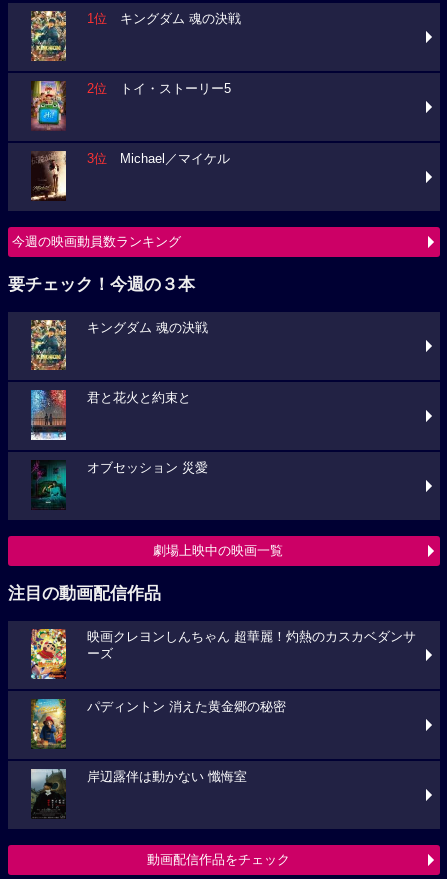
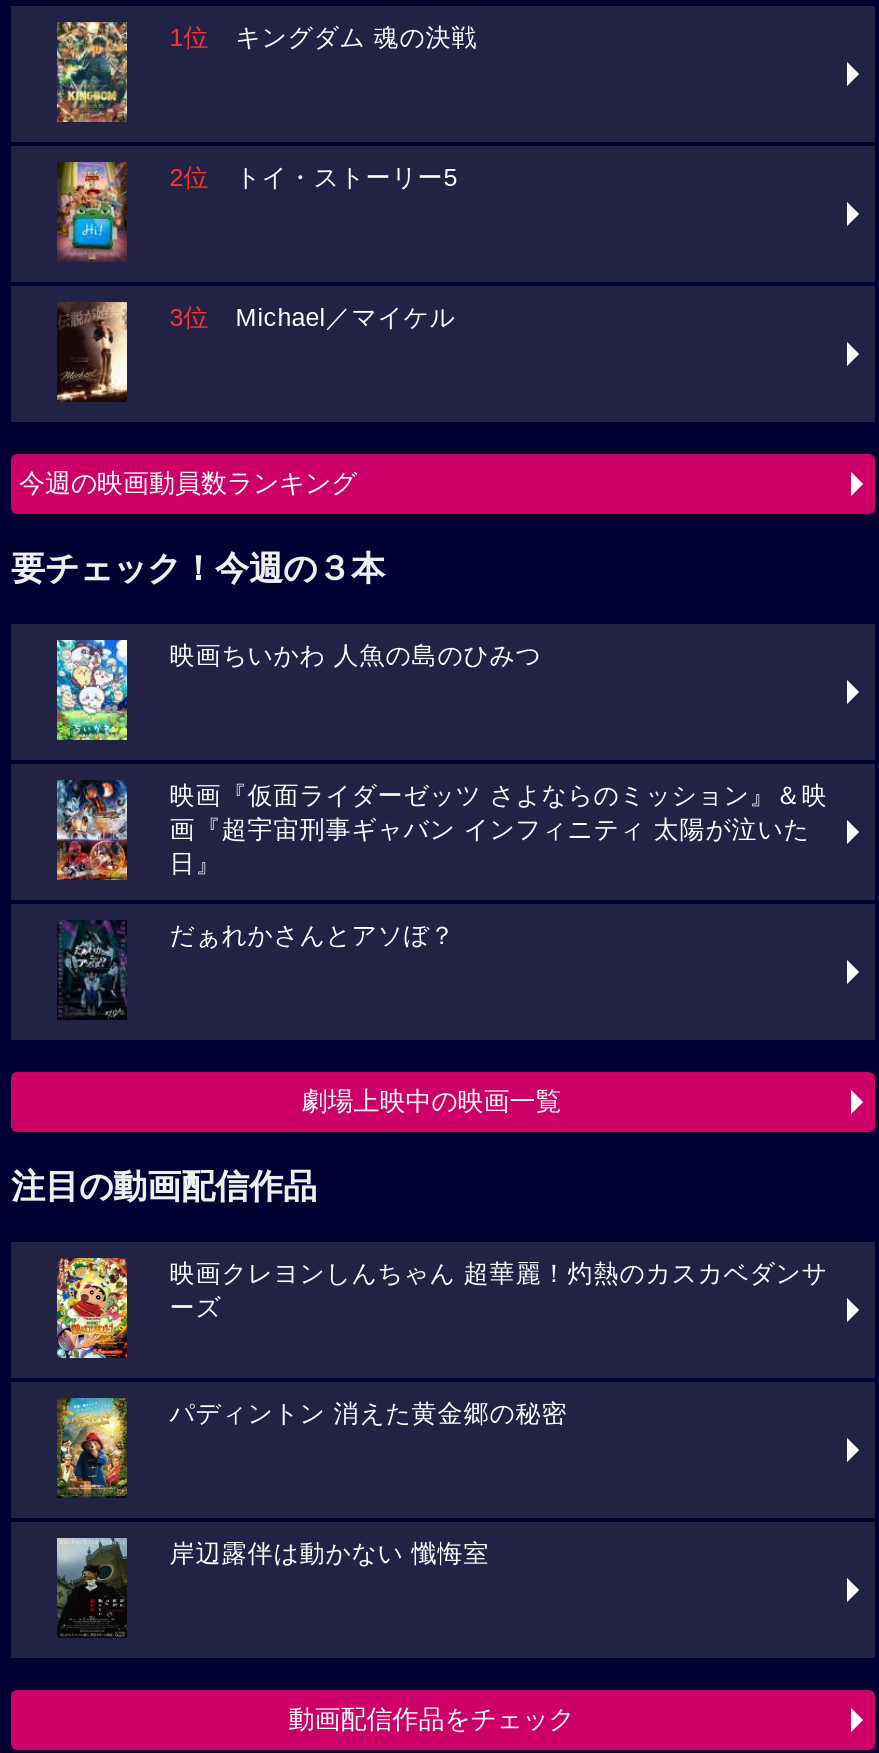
- [image]
- キングダム 魂の決戦
+ [image]
+ 映画ちいかわ 人魚の島のひみつ

- [image]
- 君と花火と約束と
+ [image]
+ 映画『仮面ライダーゼッツ さよならのミッション』＆映
+ 画『超宇宙刑事ギャバン インフィニティ 太陽が泣いた
+ 日』

- [image]
- オブセッション 災愛
+ [image]
+ だぁれかさんとアソぼ？
